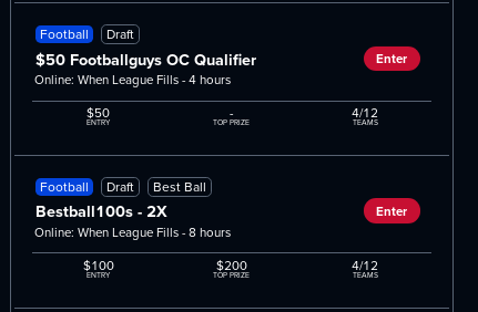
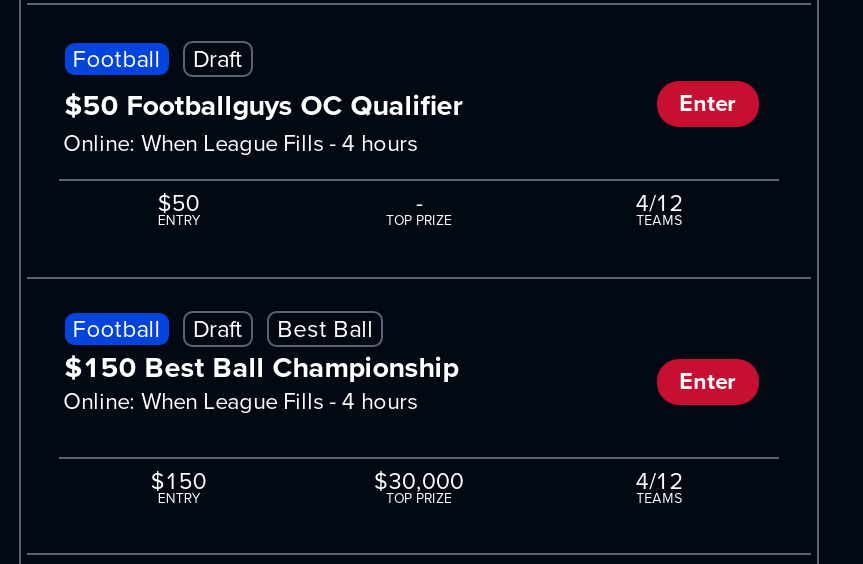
- Bestball100s - 2X
- Online: When League Fills - 8 hours
+ $150 Best Ball Championship
+ Online: When League Fills - 4 hours

- $100
+ $150

- $200
+ $30,000
